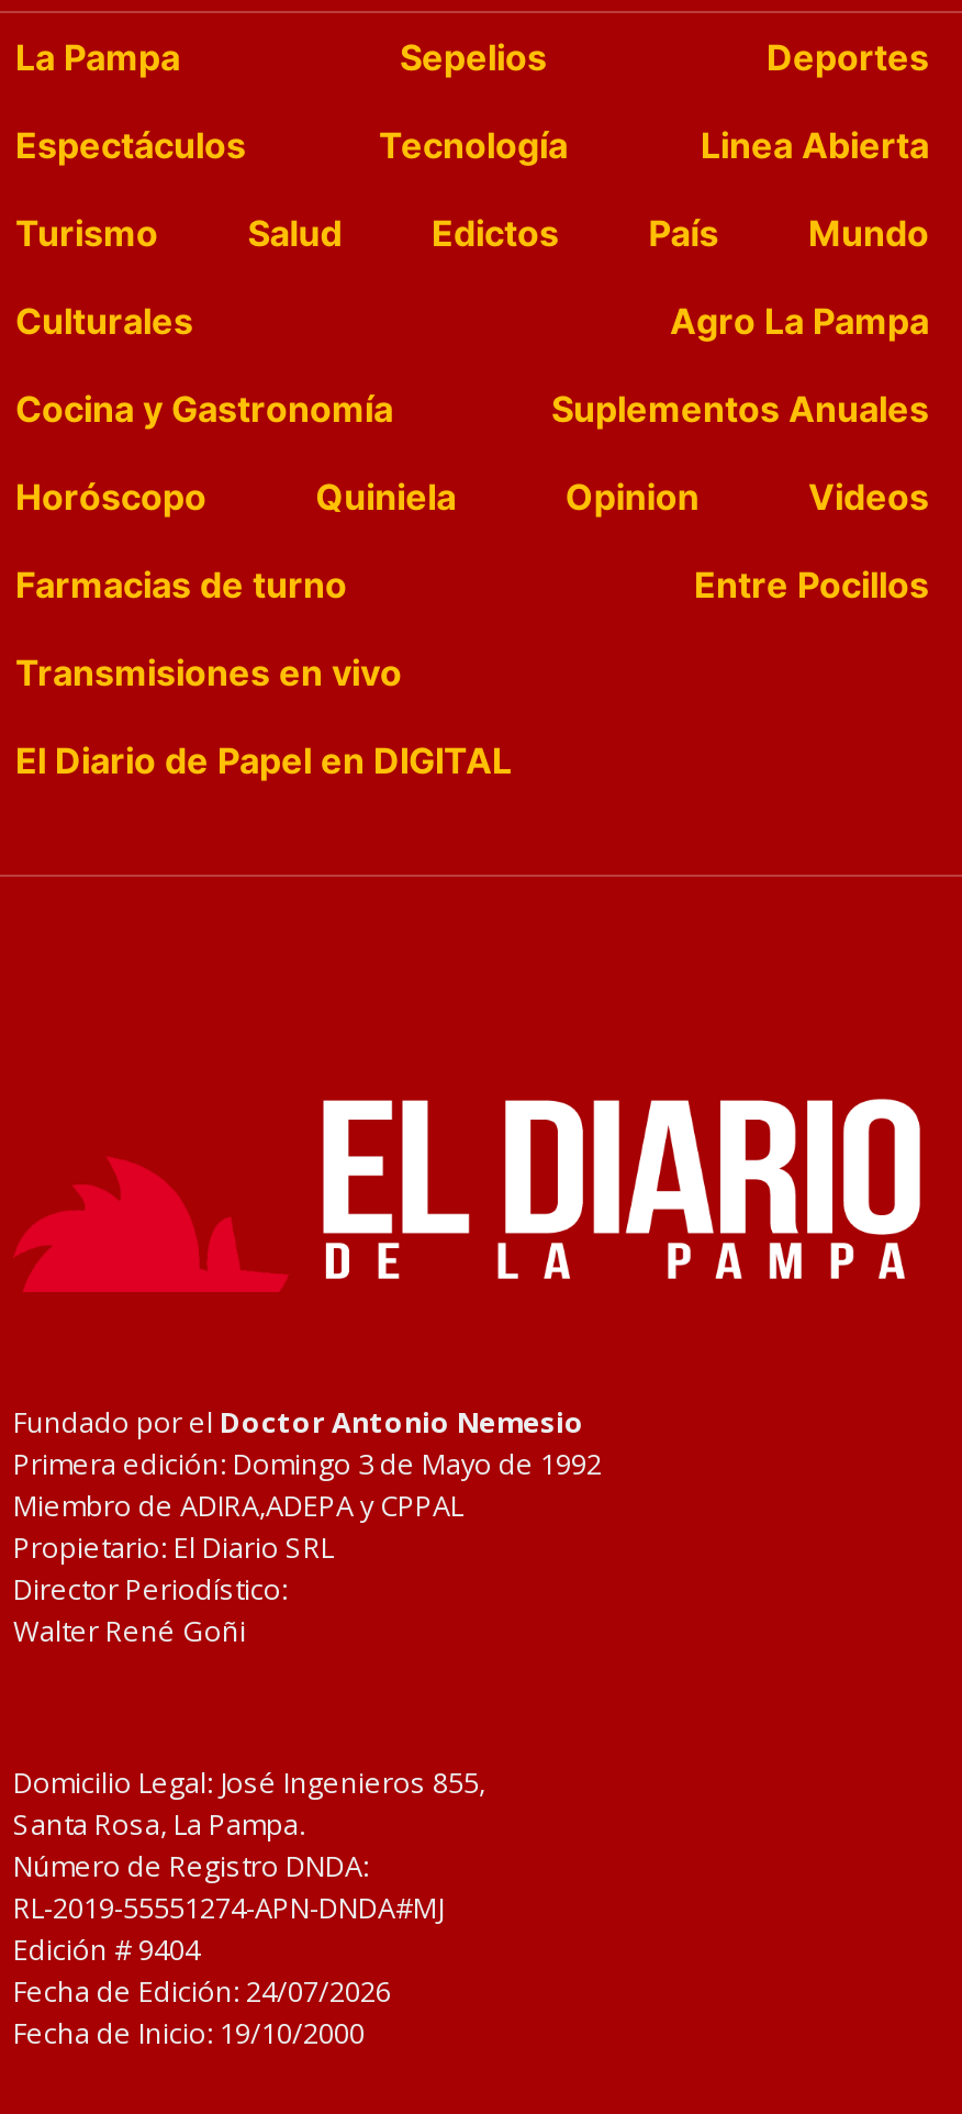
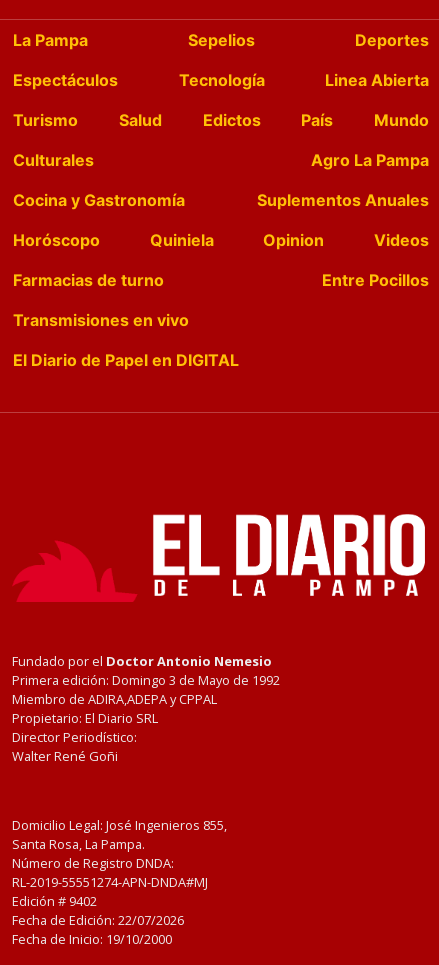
- Edición #9404
+ Edición #9402

- Fecha de Edición: 24/07/2026
+ Fecha de Edición: 22/07/2026
